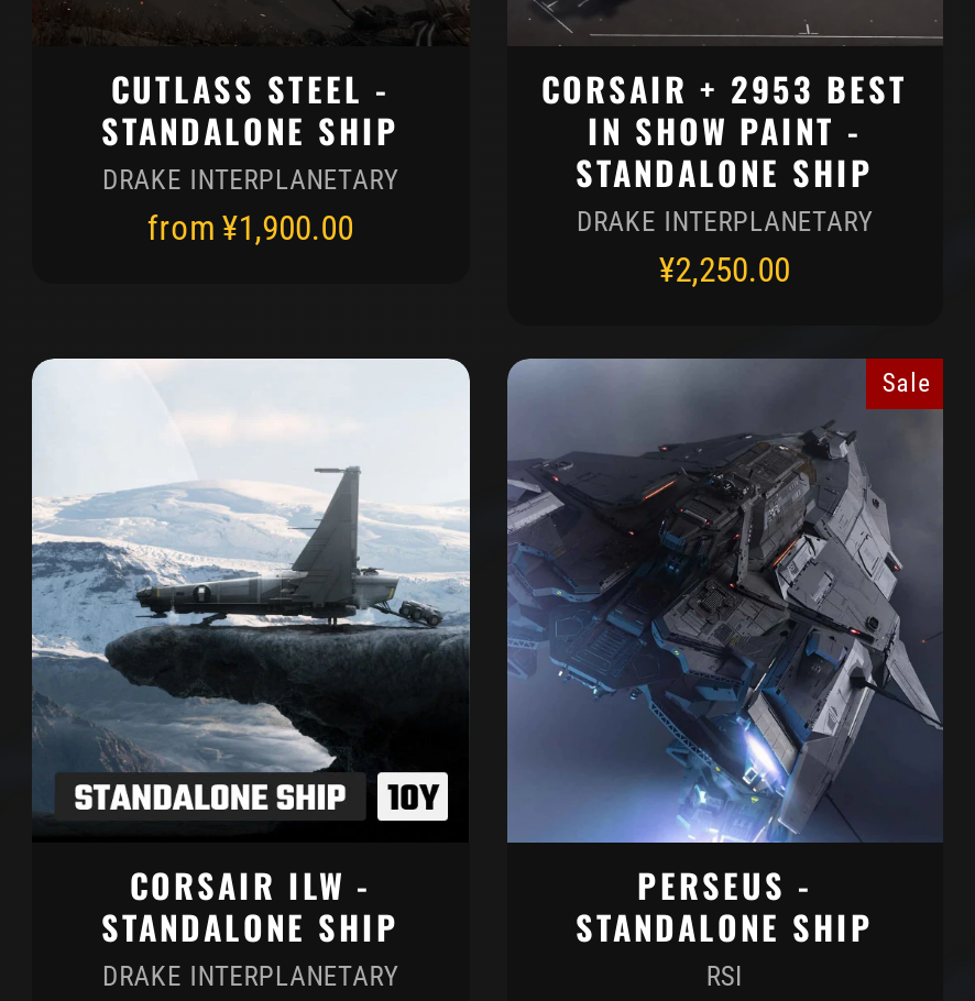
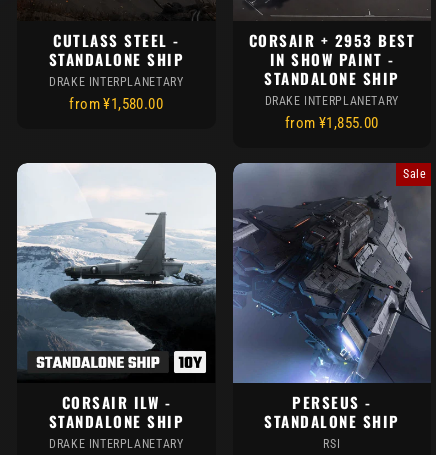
- from ¥1,900.00
+ from ¥1,580.00

- ¥2,250.00
+ from ¥1,855.00
